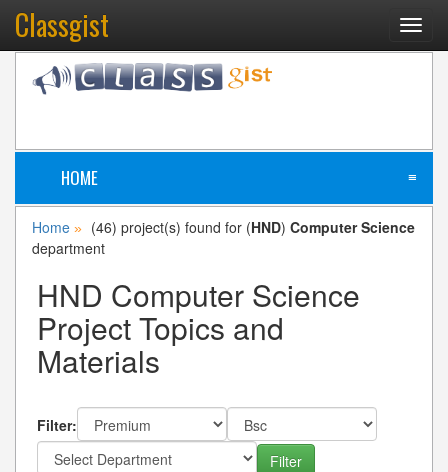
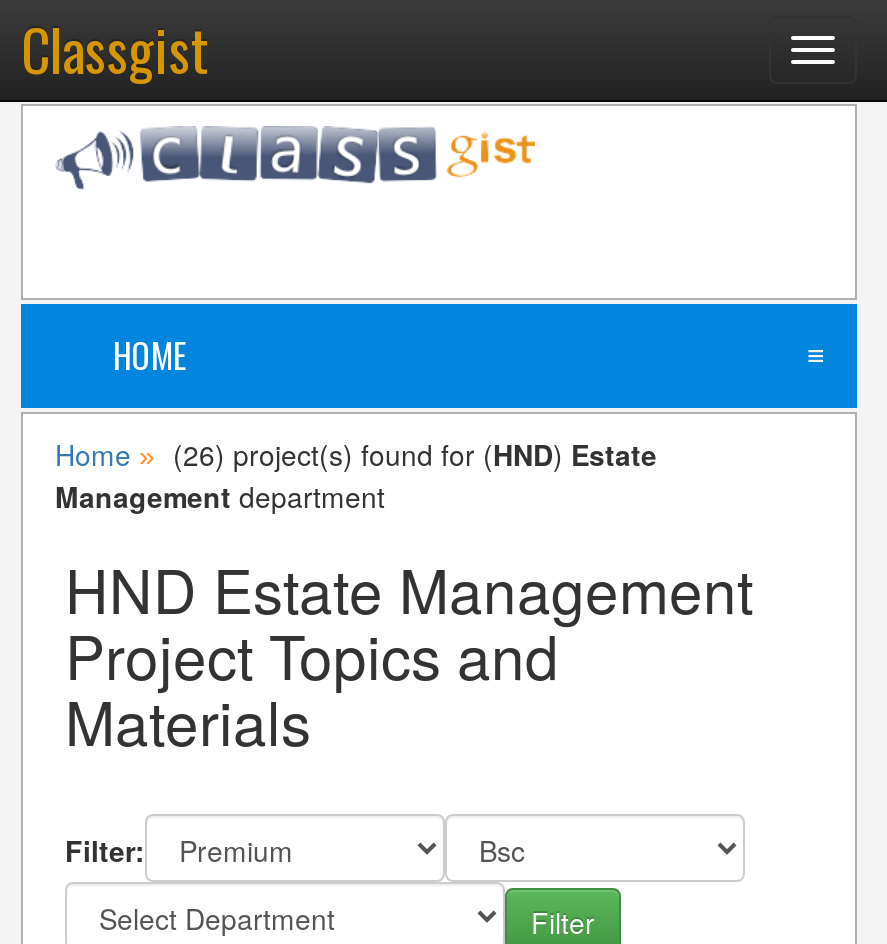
- Home » (46) project(s) found for (HND) Computer Science
- department
- HND Computer Science
+ Home » (26) project(s) found for (HND) Estate
+ Management department
+ HND Estate Management
